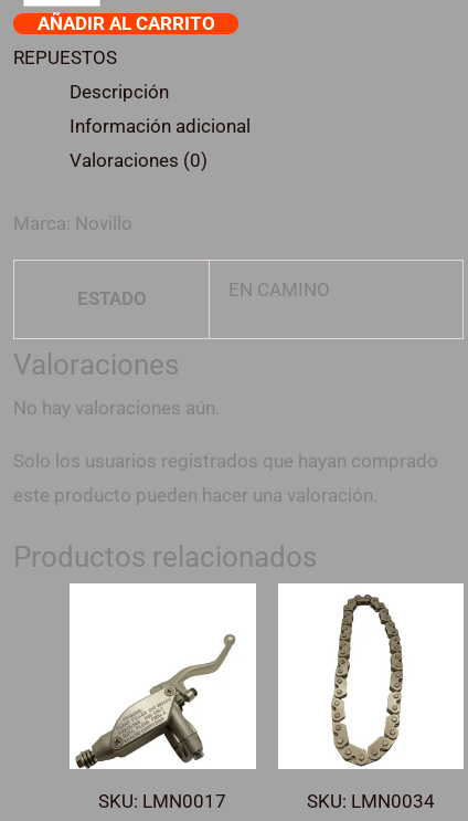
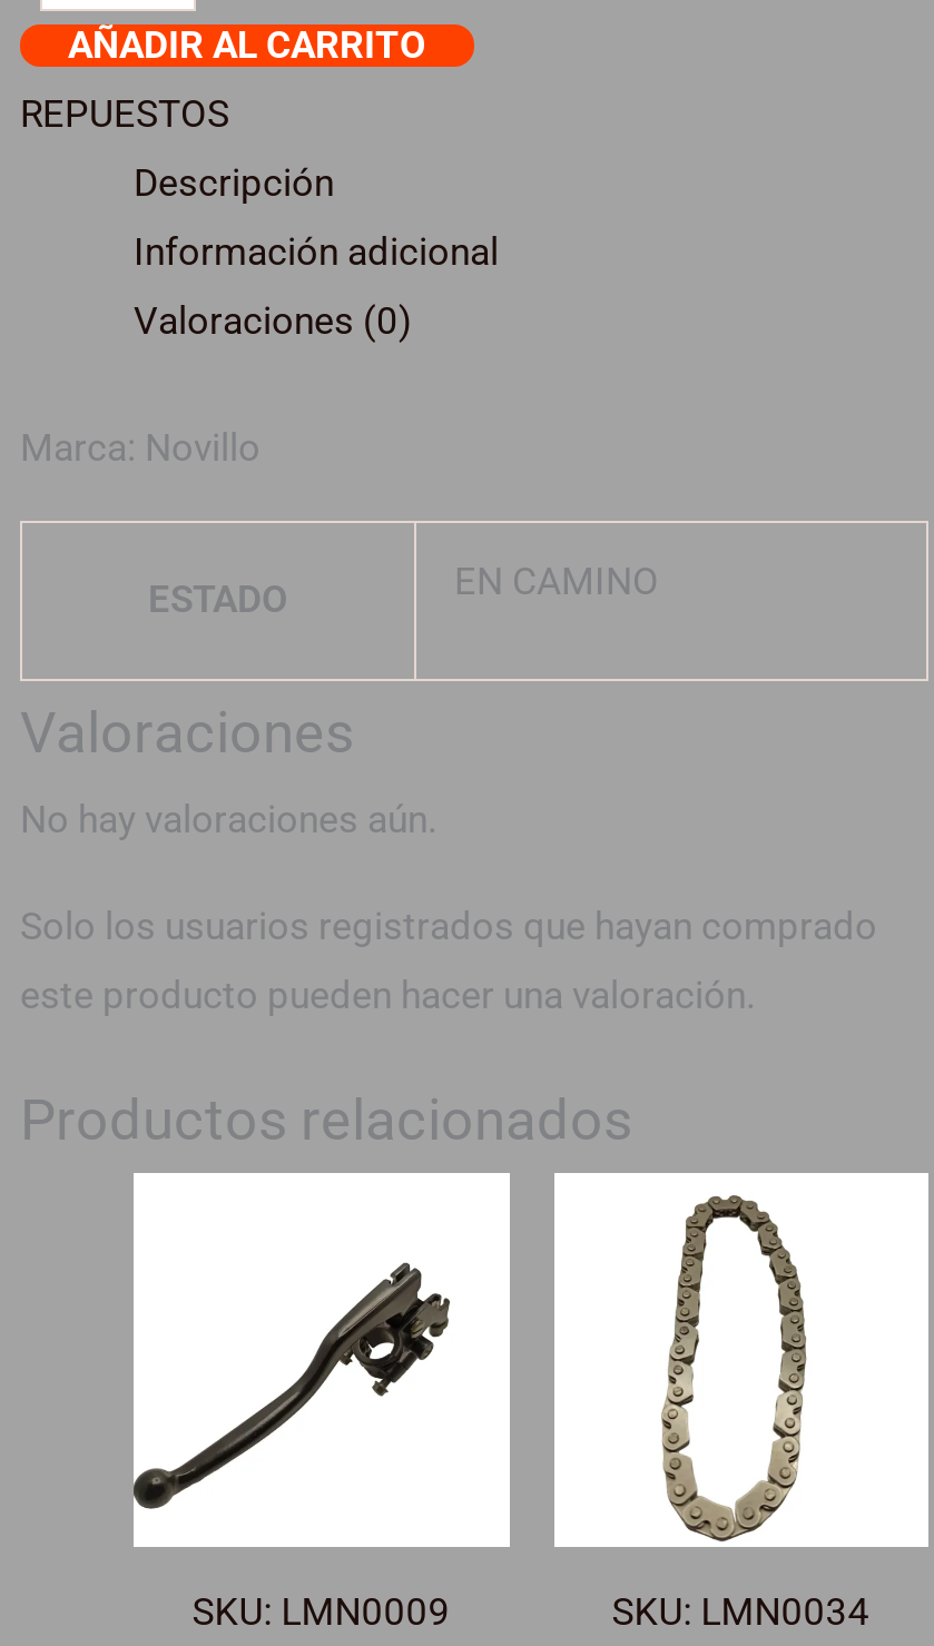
- [image]
- SKU: LMN0017
+ [image]
+ SKU: LMN0009
